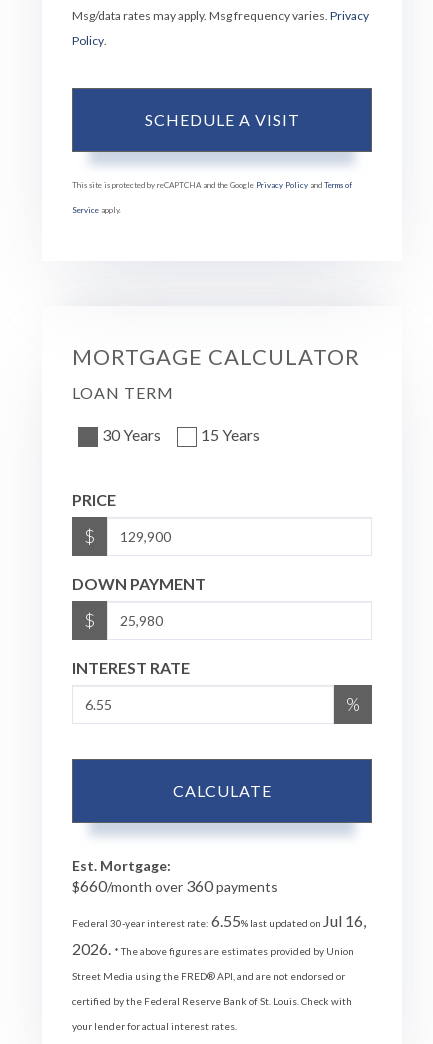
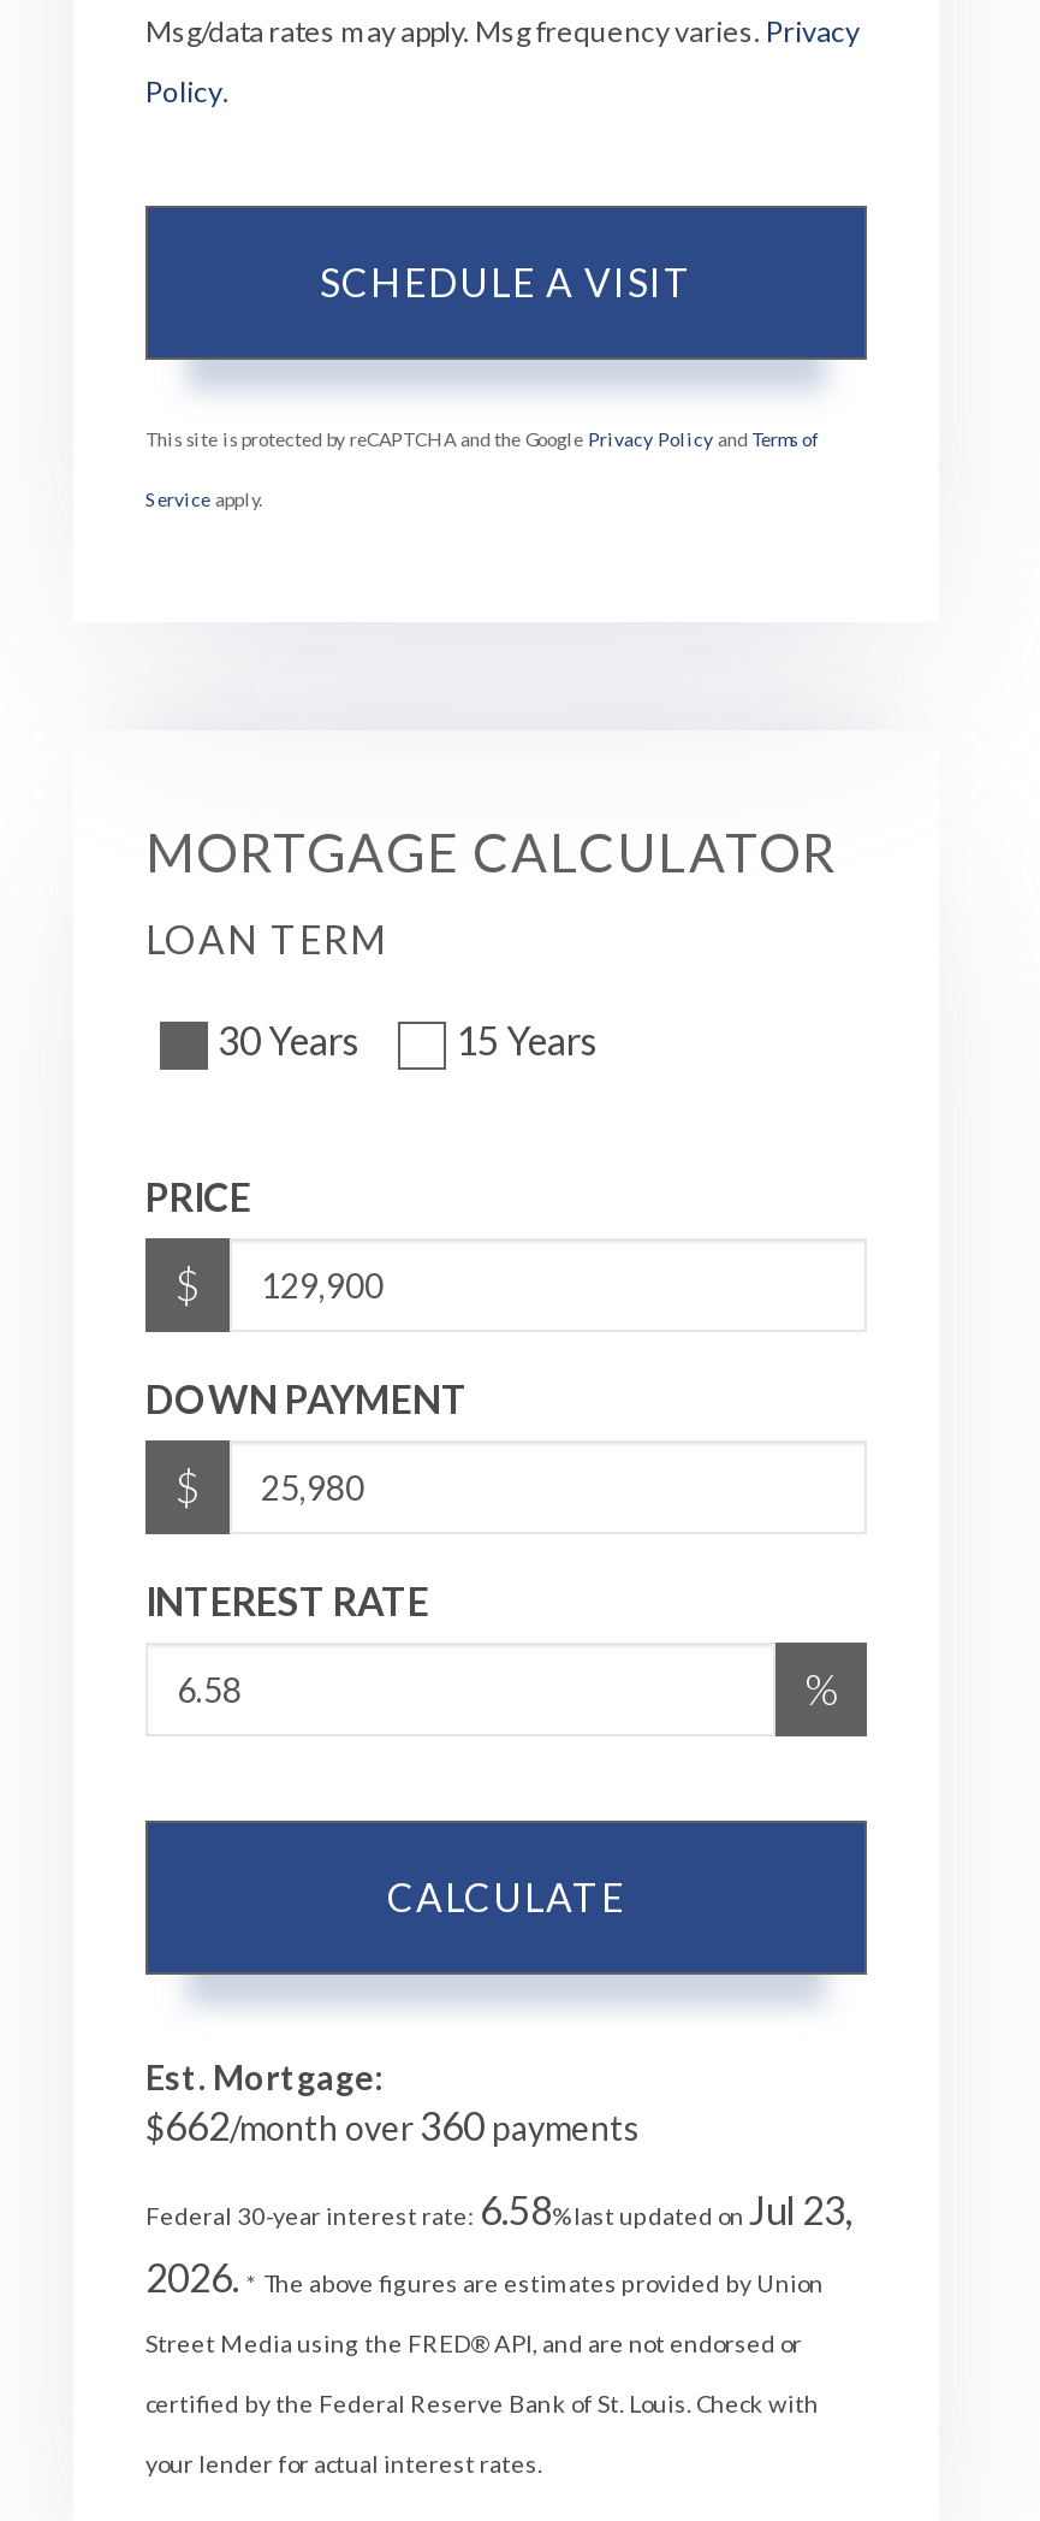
- $660/month over 360 payments
+ $662/month over 360 payments

- Federal 30-year interest rate: 6.55% last updated on Jul 16,
+ Federal 30-year interest rate: 6.58% last updated on Jul 23,
